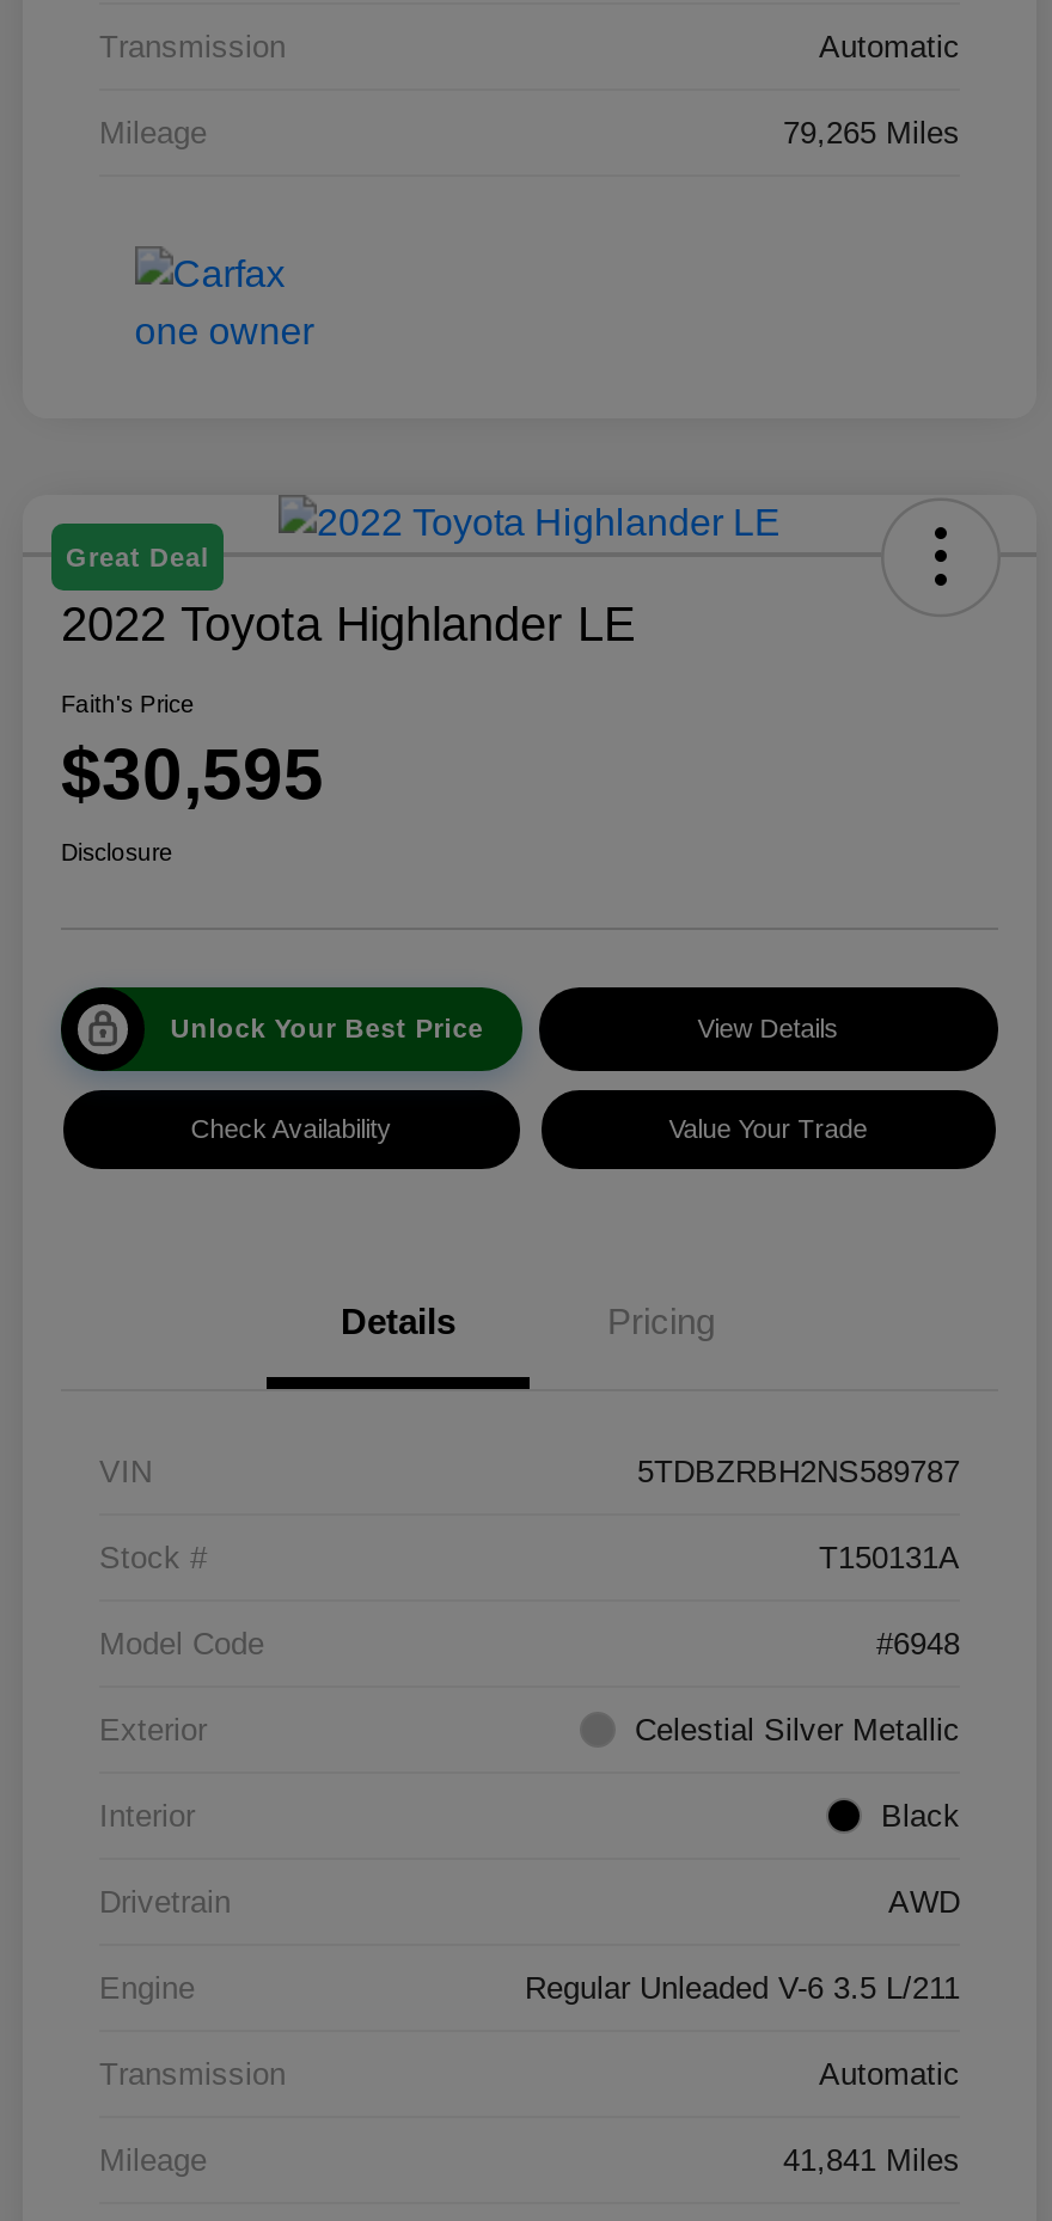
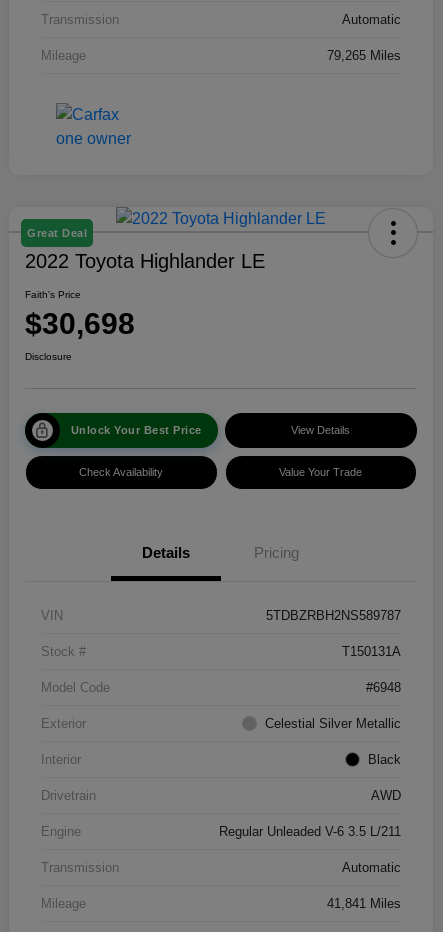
- $30,595
+ $30,698
